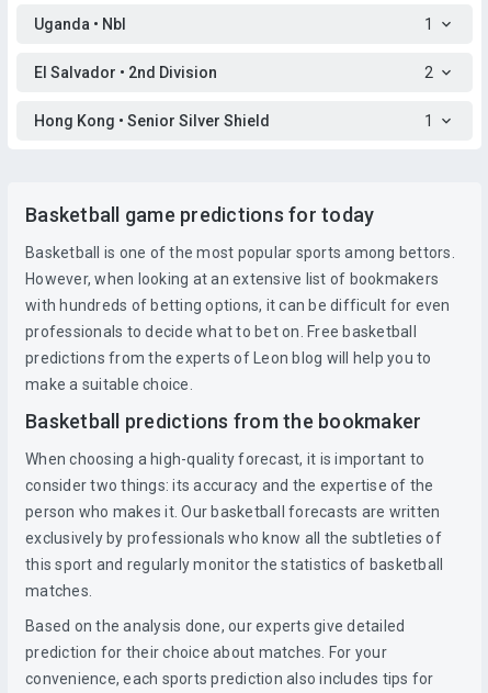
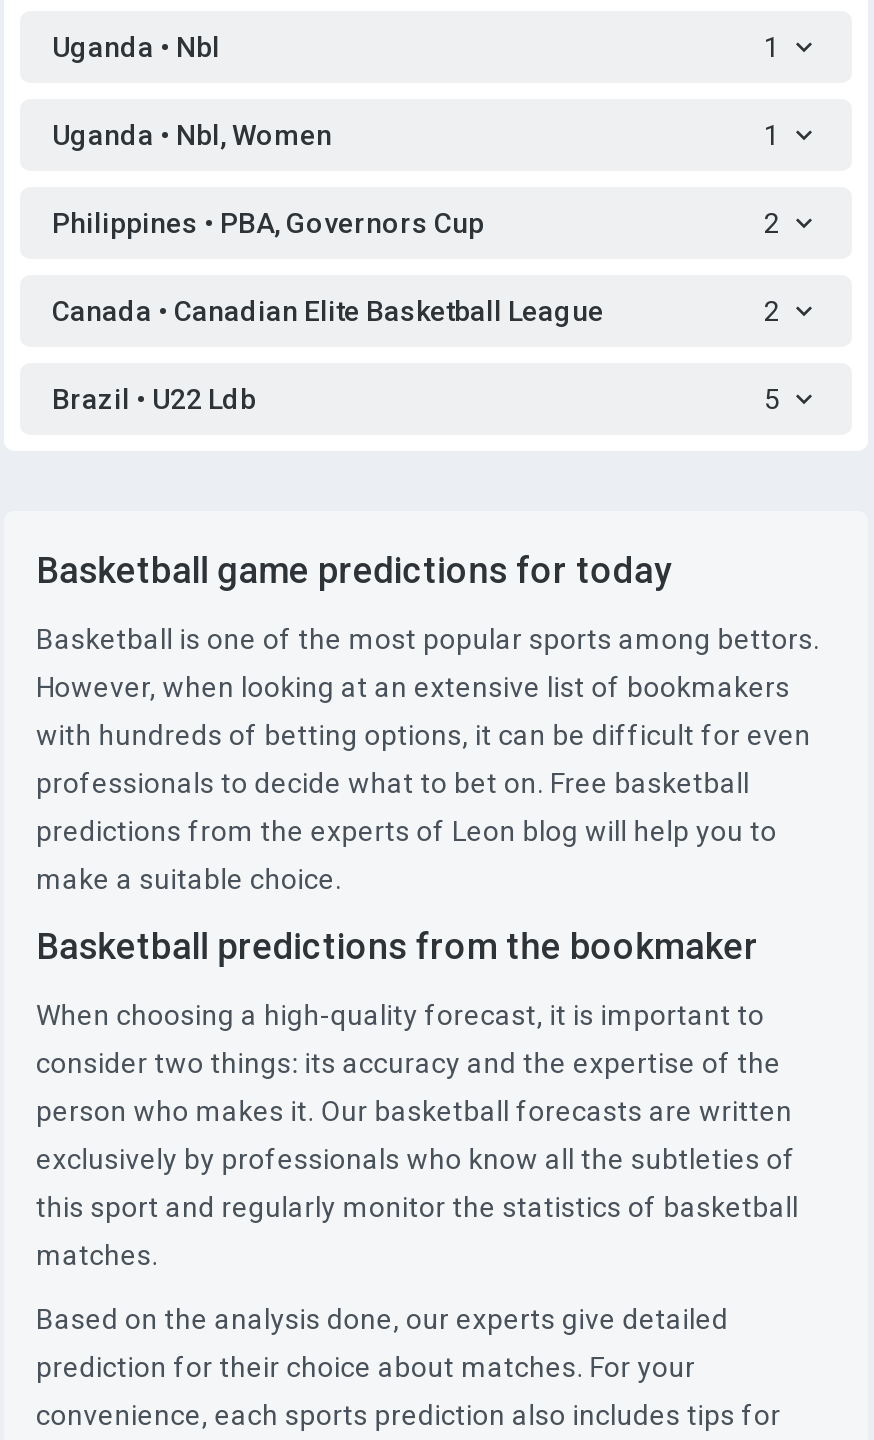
- El Salvador • 2nd Division
+ Uganda • Nbl, Women
+ 1
+ Philippines • PBA, Governors Cup

- Hong Kong • Senior Silver Shield
- 1
+ Canada • Canadian Elite Basketball League
+ 2
+ Brazil • U22 Ldb
+ 5
